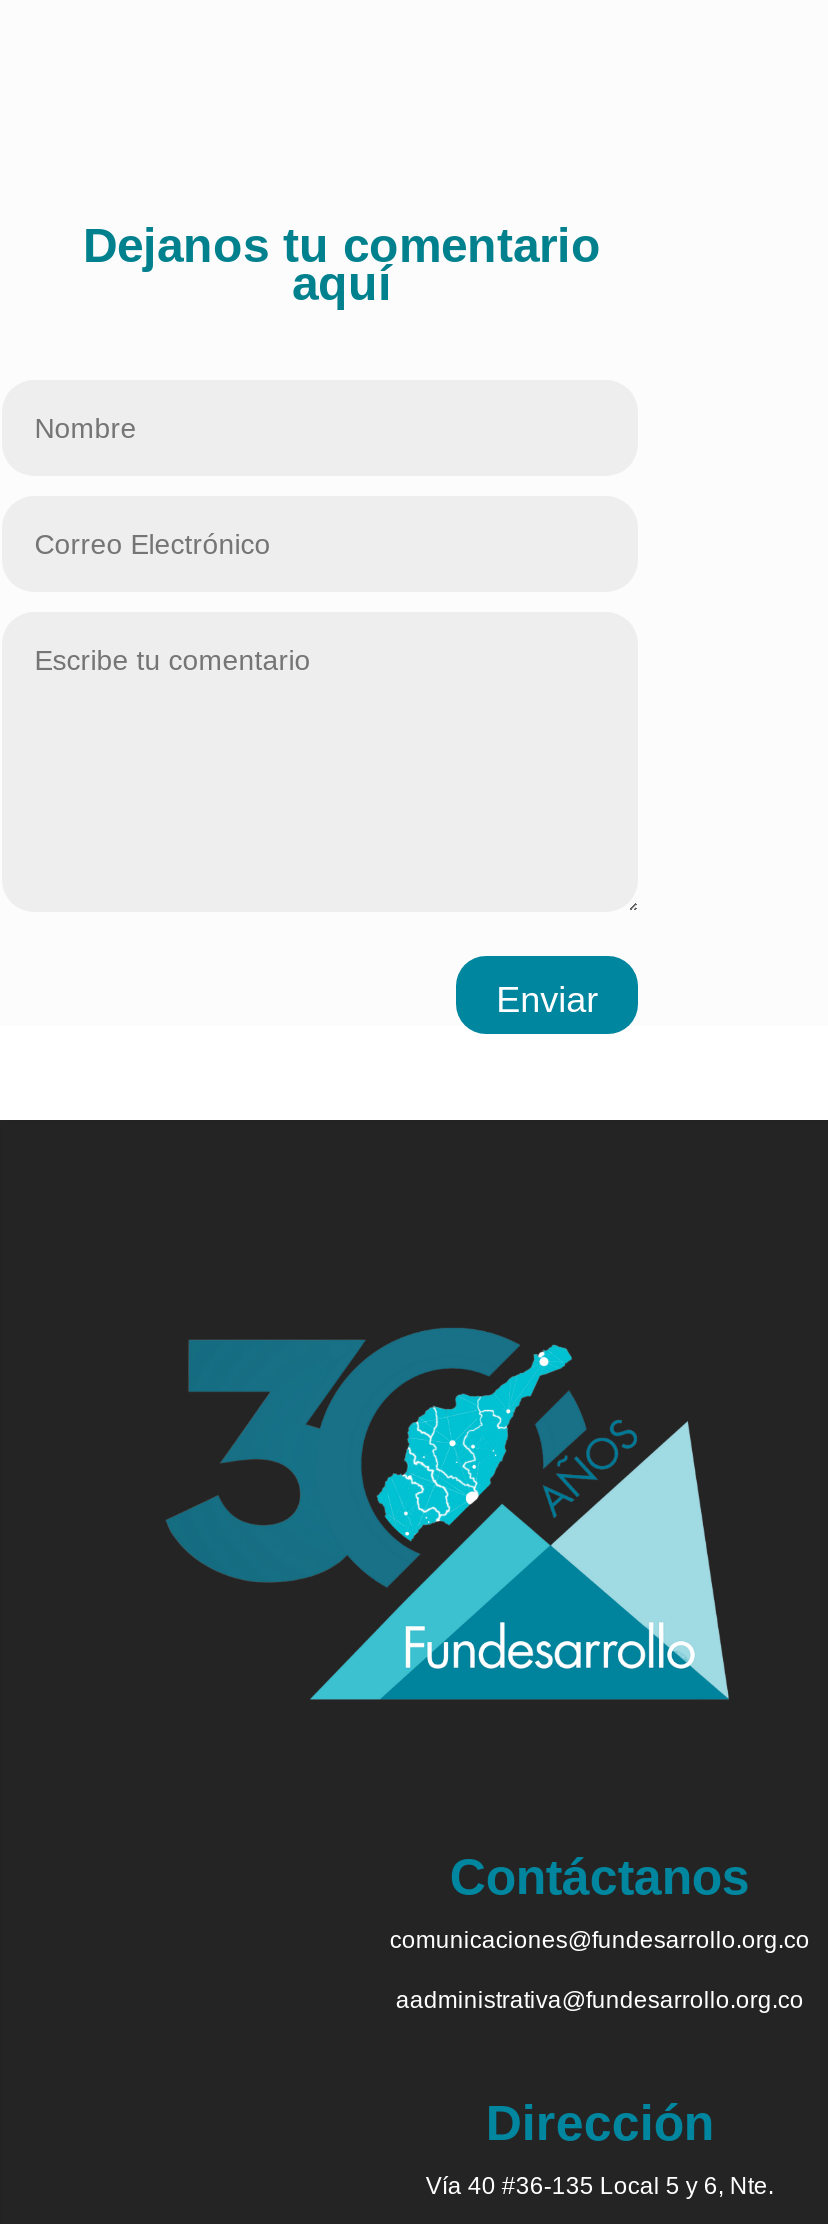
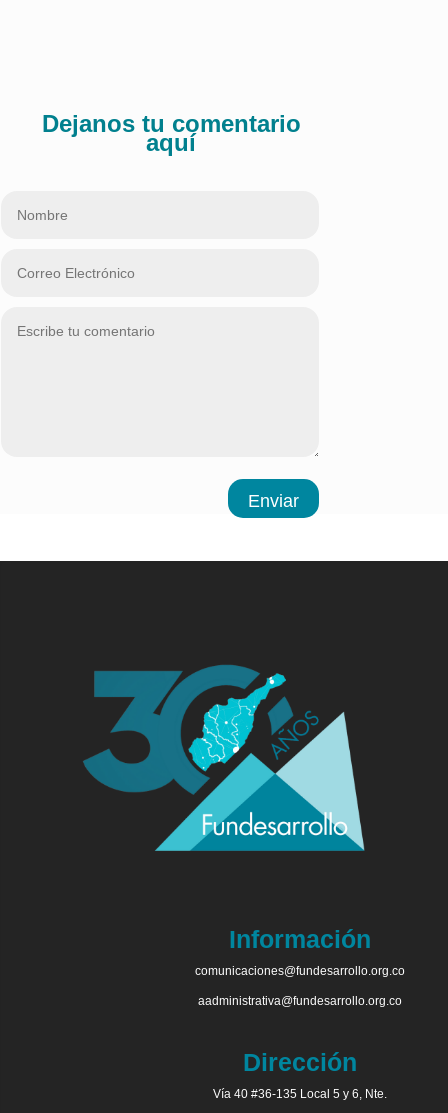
- Contáctanos
+ Información
